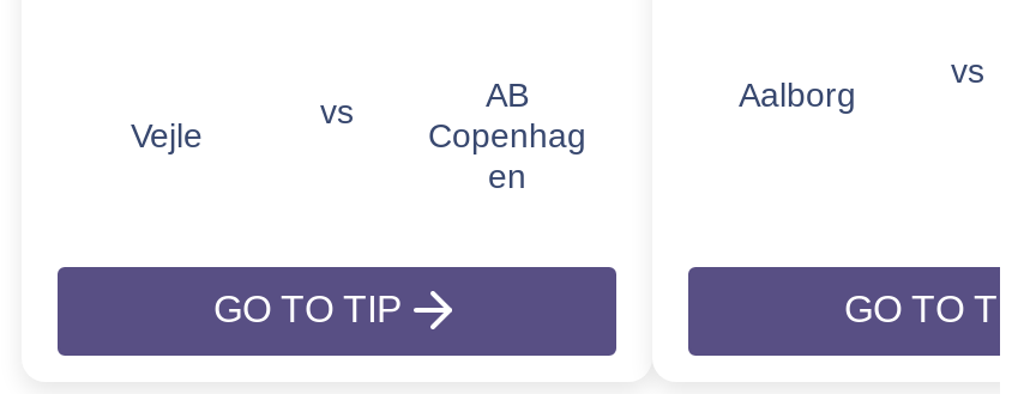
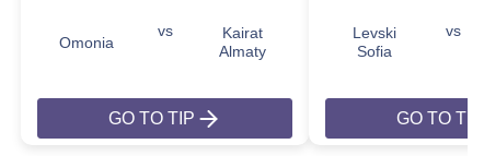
- AB
- Copenhag
- en
+ Kairat
+ Almaty

- Aalborg
+ Levski
+ Sofia

- Vejle
+ Omonia
